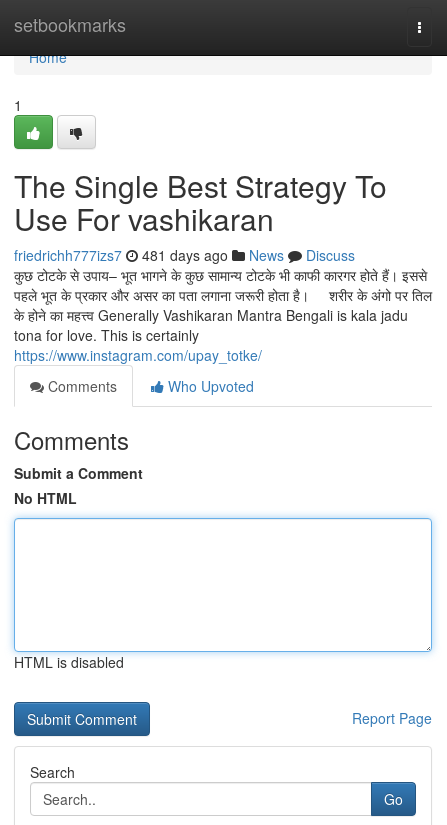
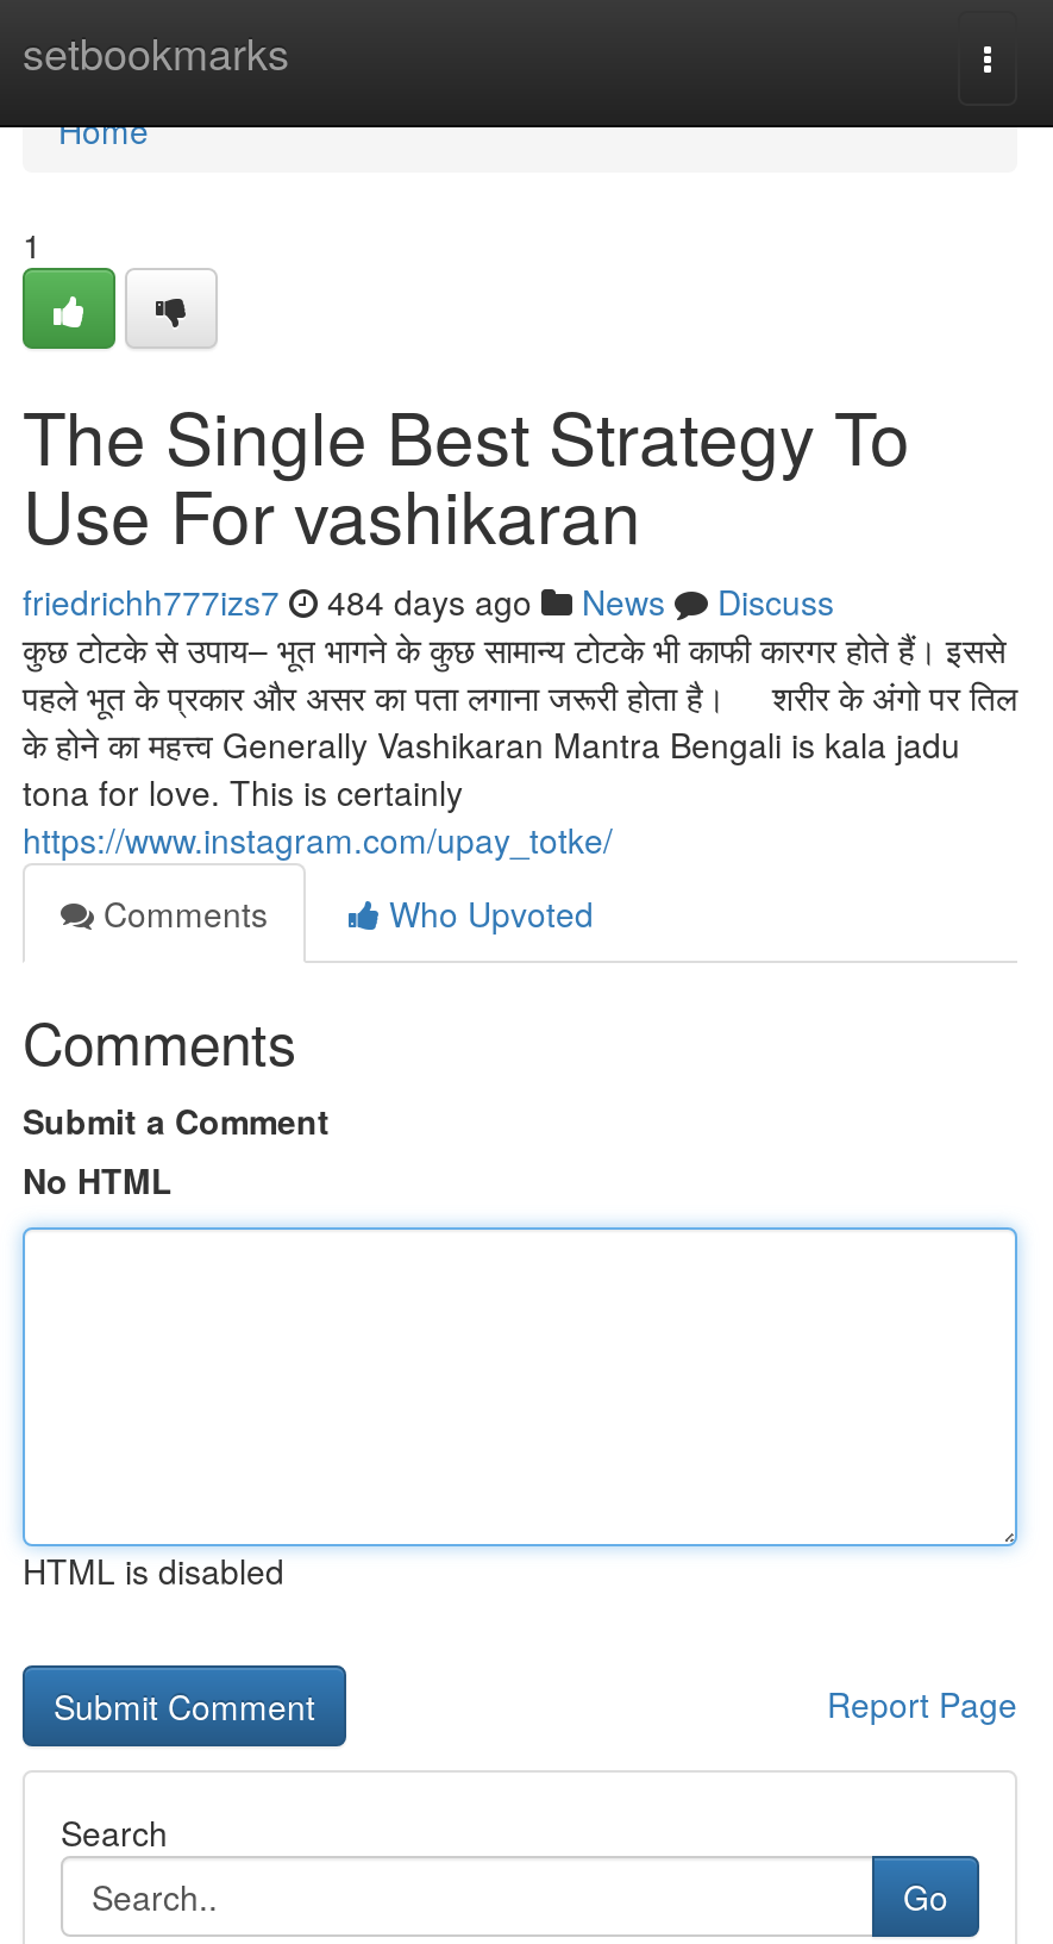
- friedrichh777izs7 481 days ago News Discuss
+ friedrichh777izs7 484 days ago News Discuss
